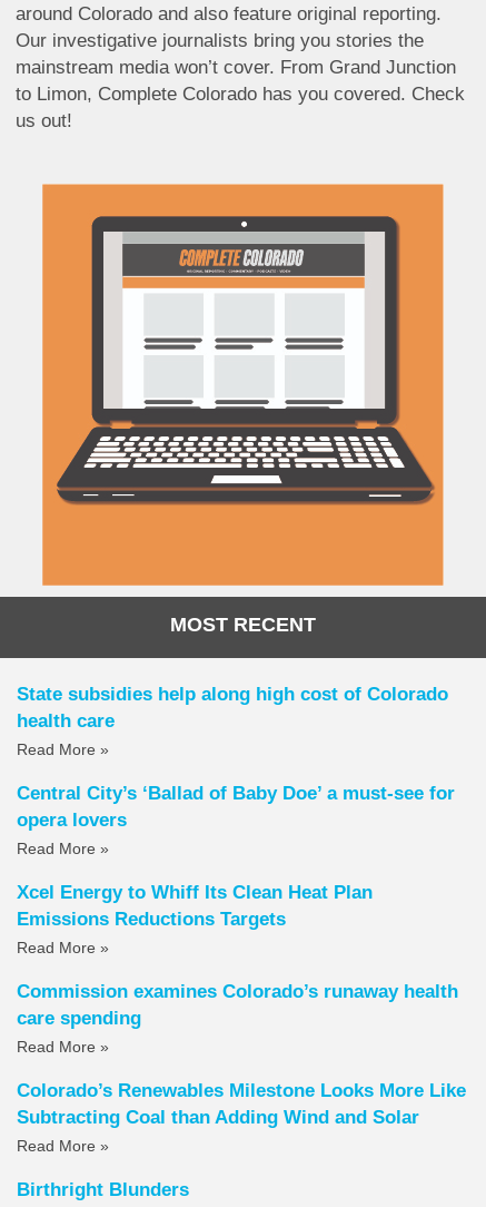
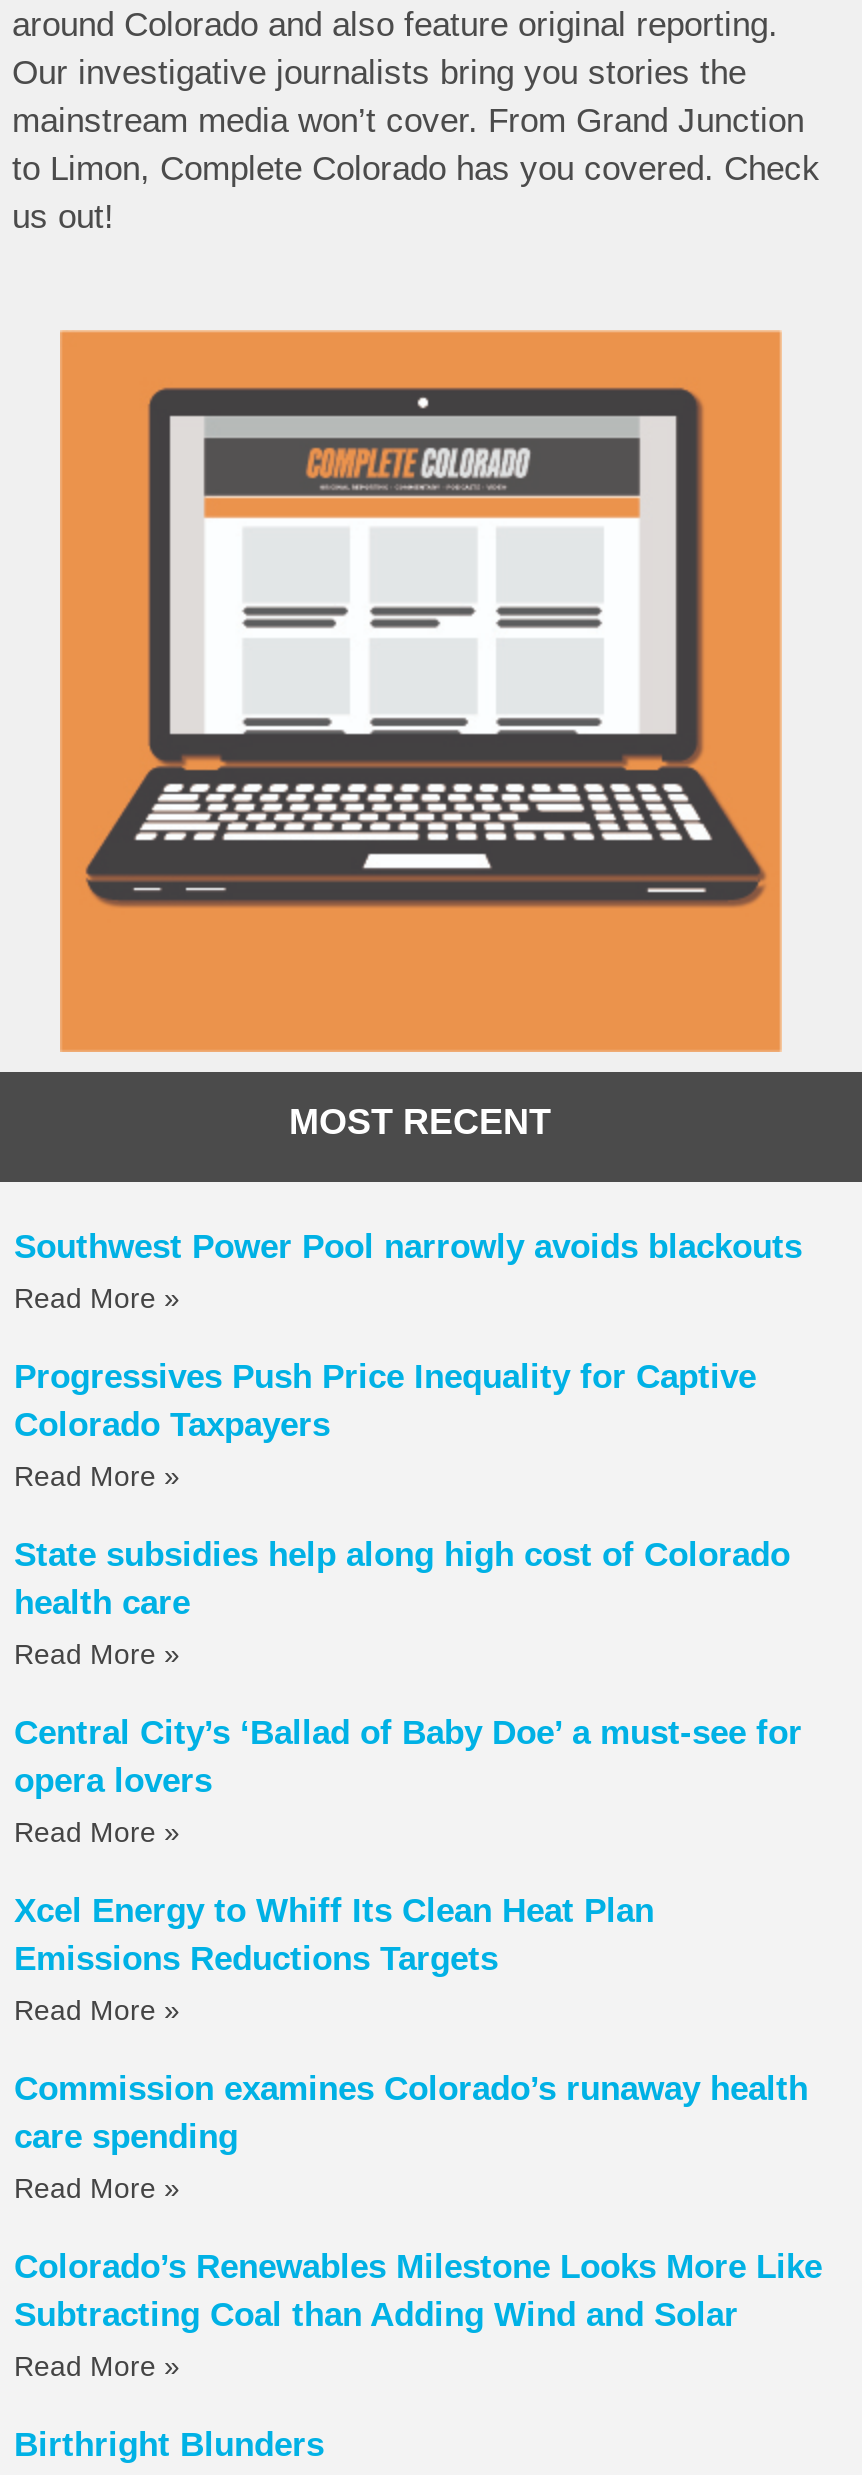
+ Southwest Power Pool narrowly avoids blackouts
+ Read More »
+ Progressives Push Price Inequality for Captive
+ Colorado Taxpayers
+ Read More »
